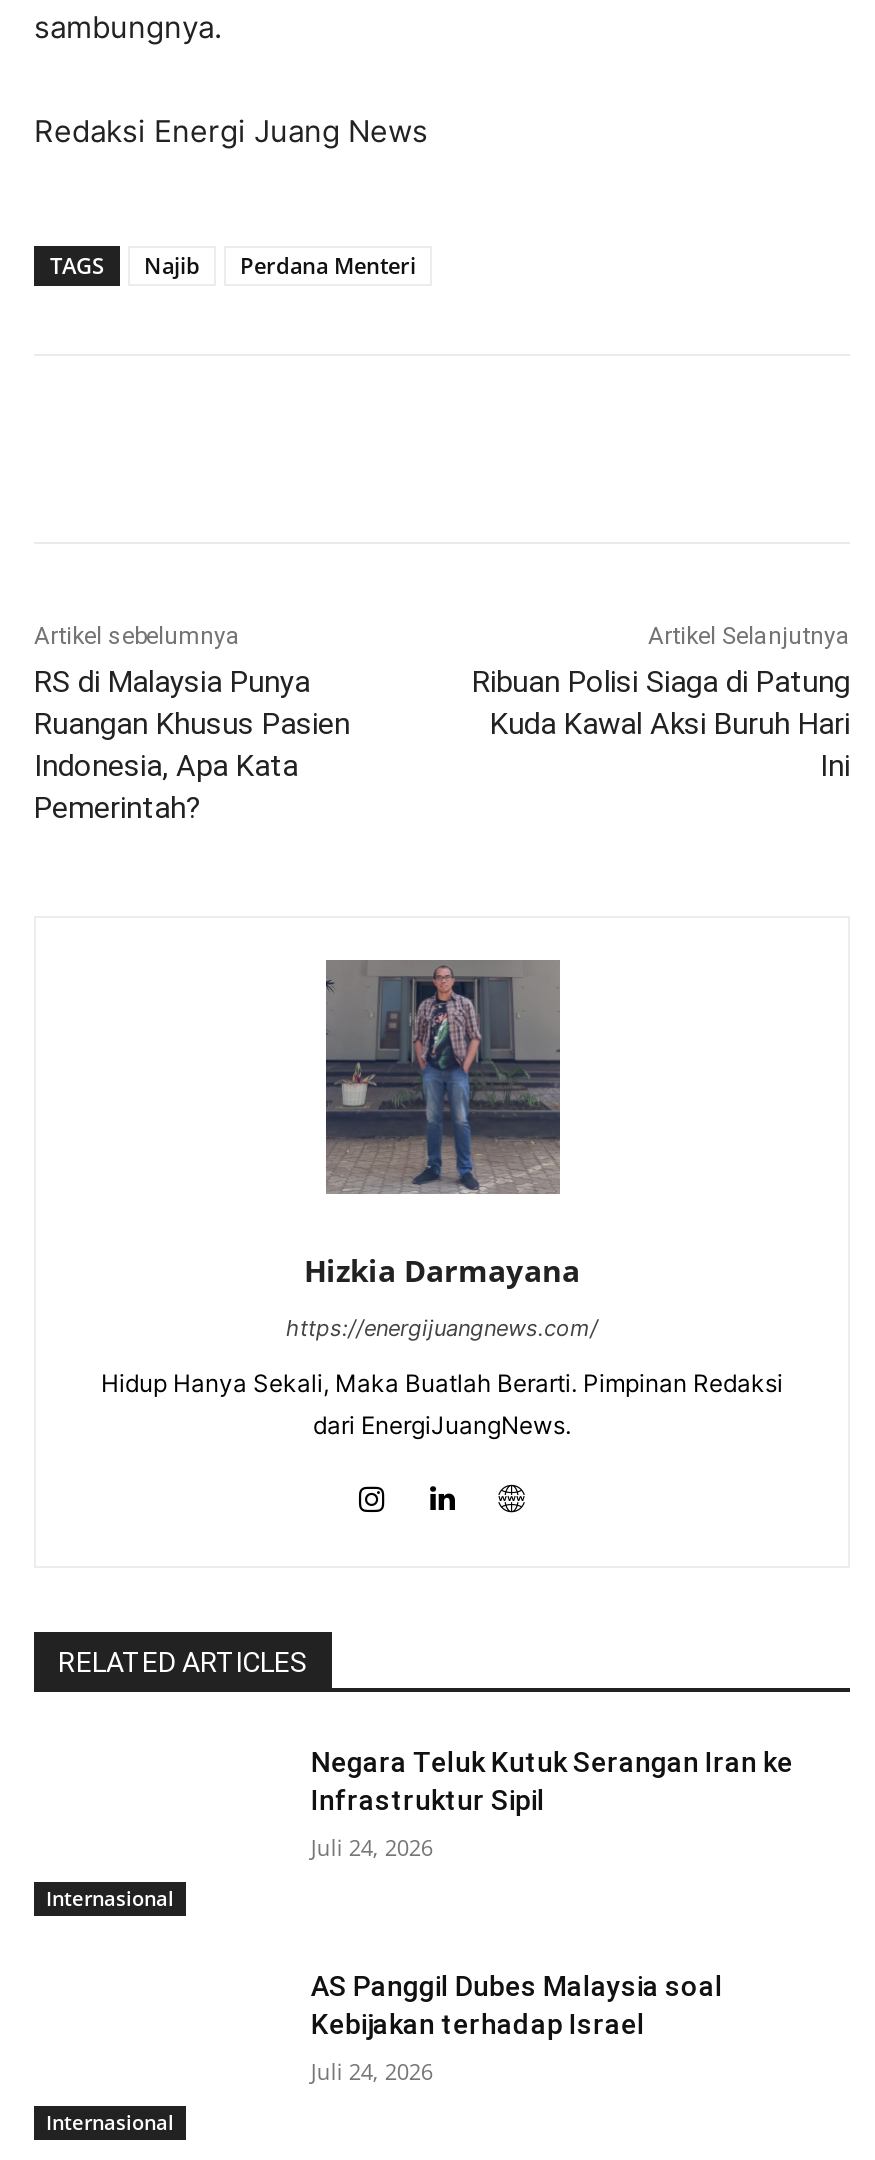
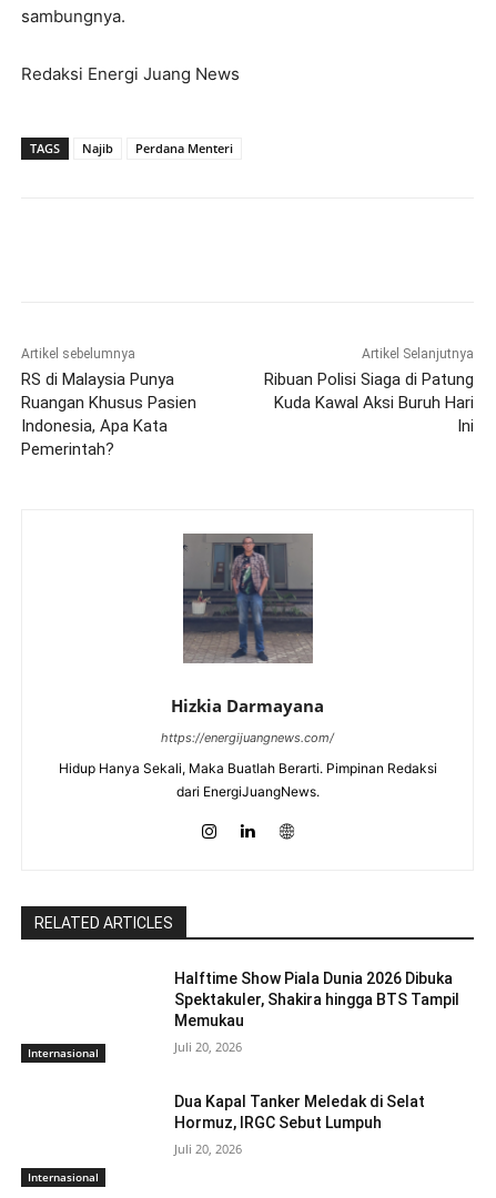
- Negara Teluk Kutuk Serangan Iran ke
- Infrastruktur Sipil
+ Halftime Show Piala Dunia 2026 Dibuka
+ Spektakuler, Shakira hingga BTS Tampil
+ Memukau

- Juli 24, 2026
+ Juli 20, 2026

- AS Panggil Dubes Malaysia soal
- Kebijakan terhadap Israel
+ Dua Kapal Tanker Meledak di Selat
+ Hormuz, IRGC Sebut Lumpuh

- Juli 24, 2026
+ Juli 20, 2026
